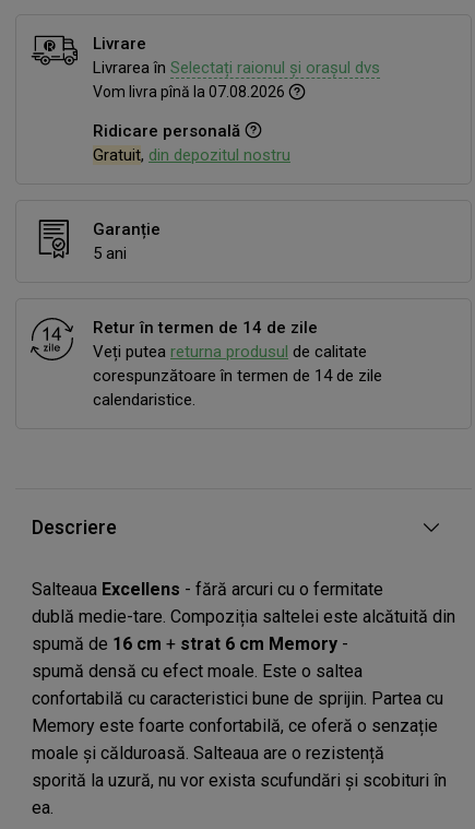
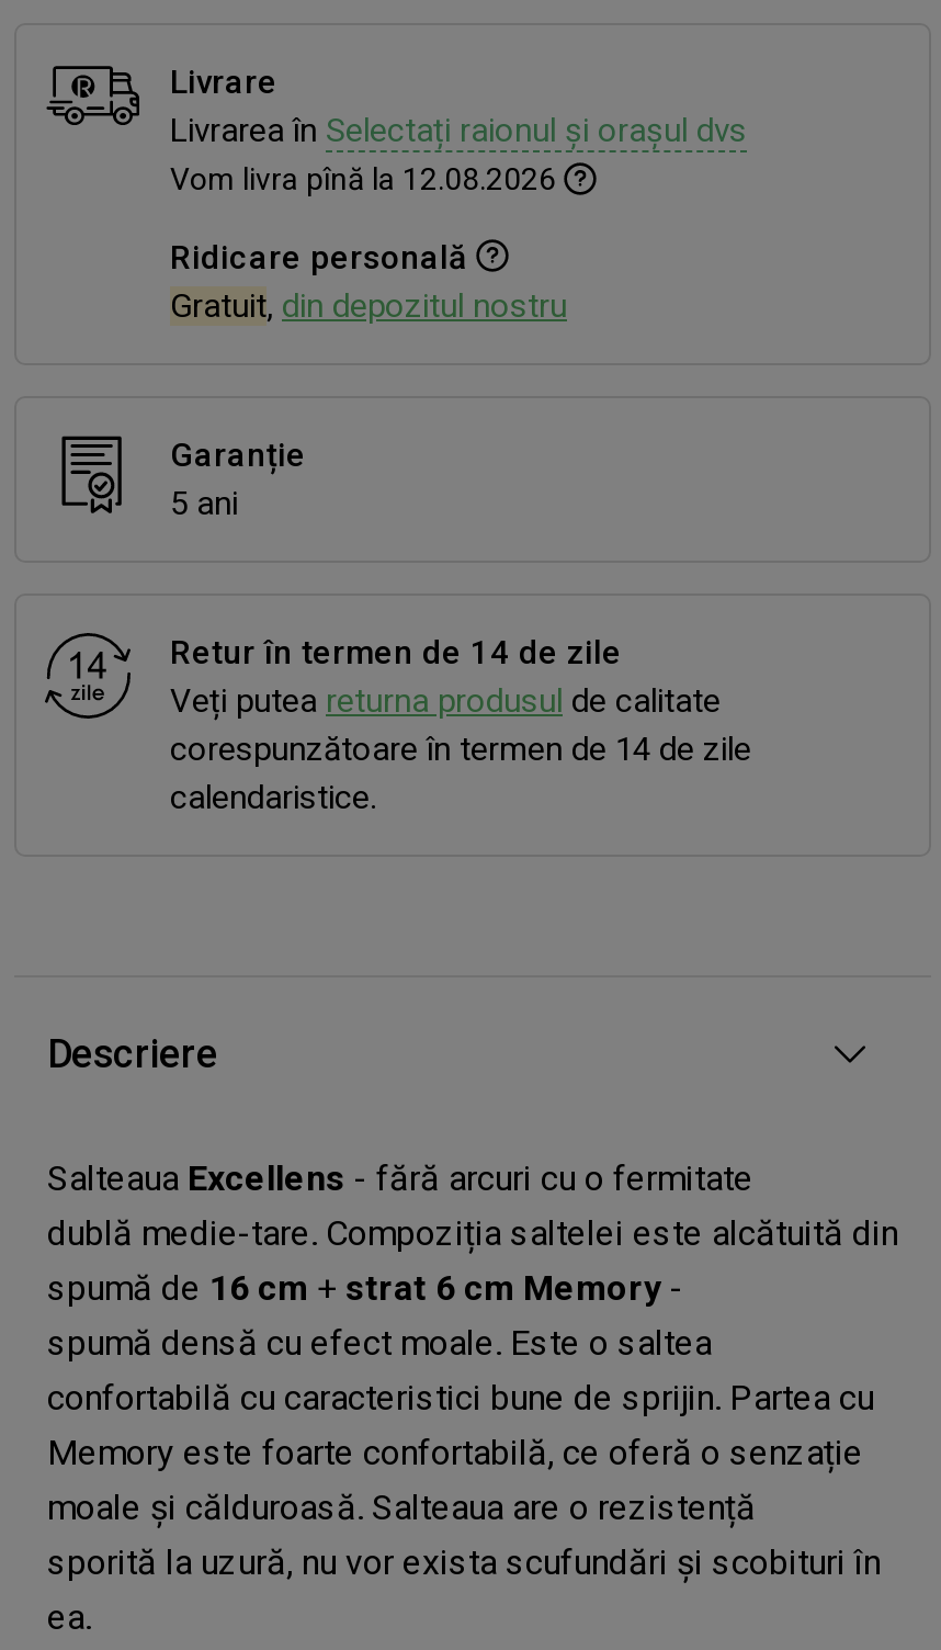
- Vom livra pînă la 07.08.2026
+ Vom livra pînă la 12.08.2026
